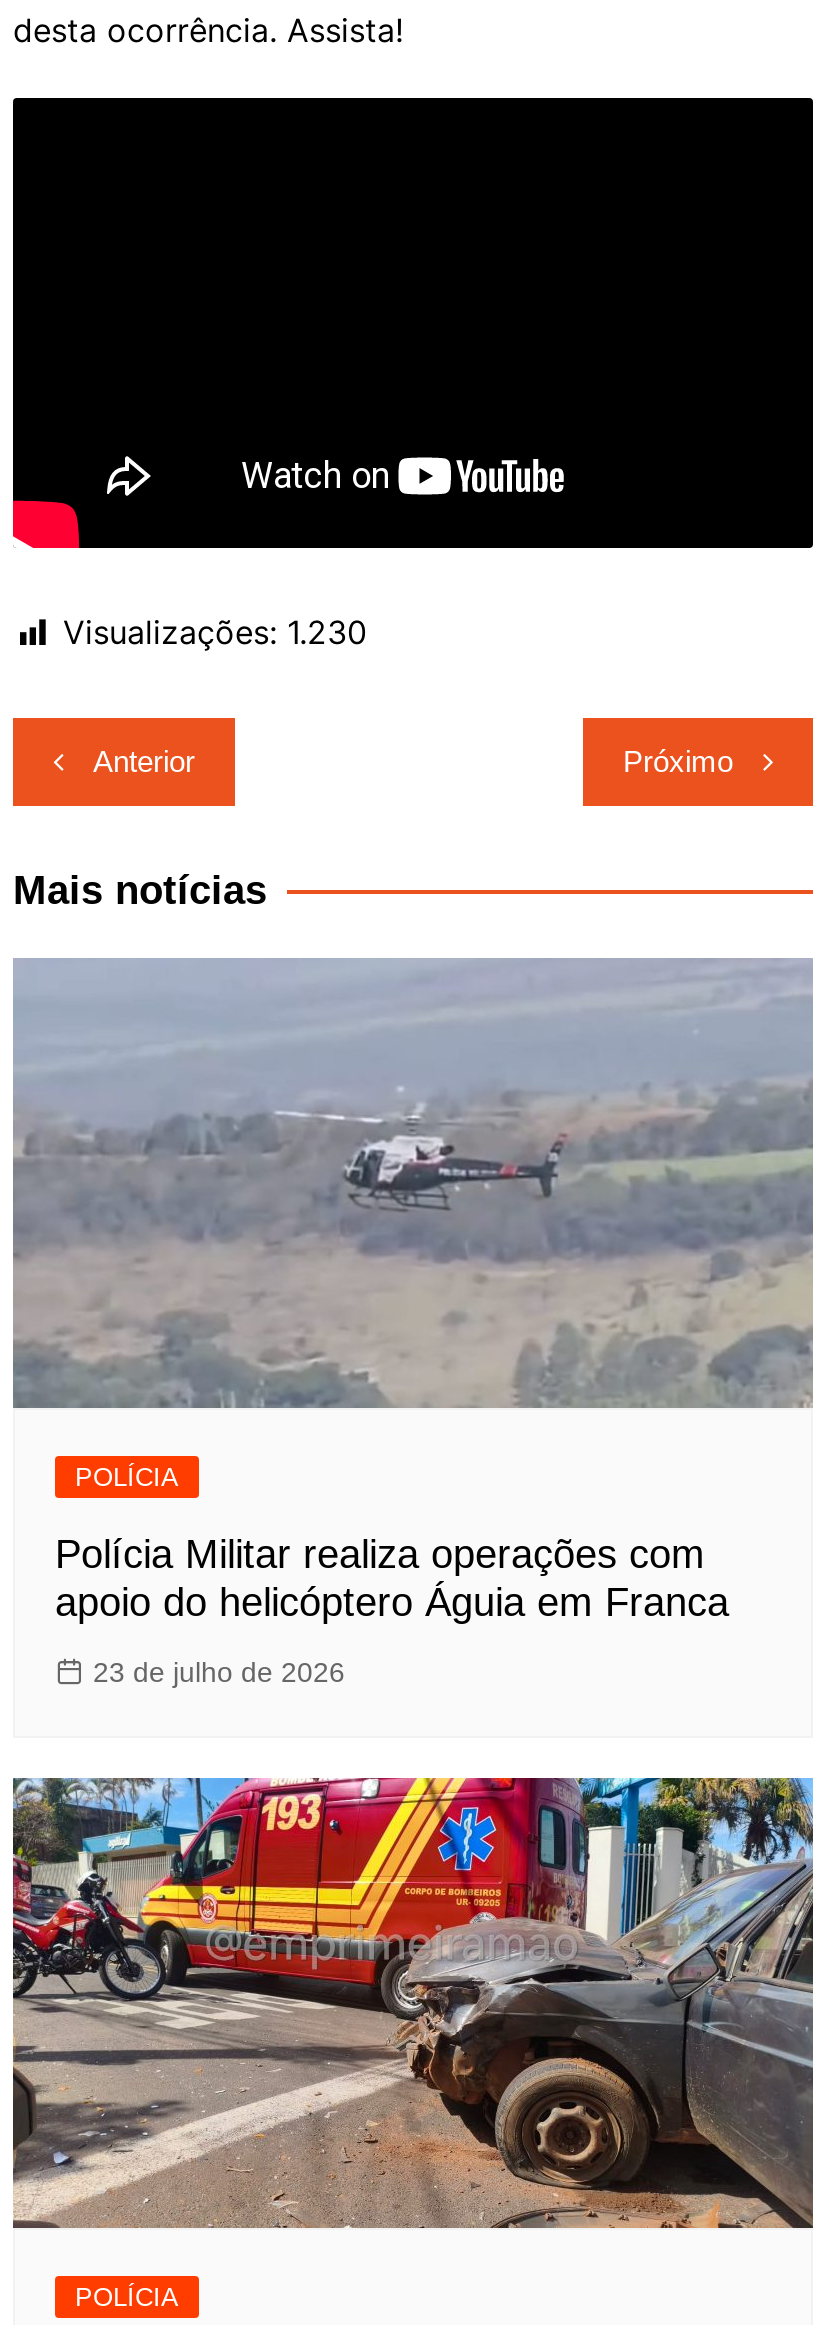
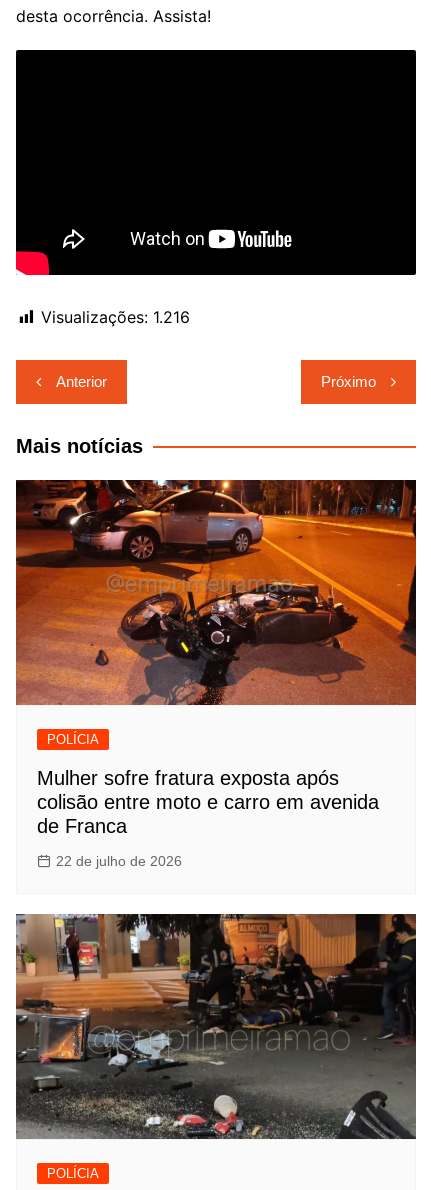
- Visualizações: 1.230
+ Visualizações: 1.216

- [image]
+ [image]

- Polícia Militar realiza operações com
- apoio do helicóptero Águia em Franca
+ Mulher sofre fratura exposta após
+ colisão entre moto e carro em avenida
+ de Franca

- 23 de julho de 2026
+ 22 de julho de 2026

- [image]
+ [image]
